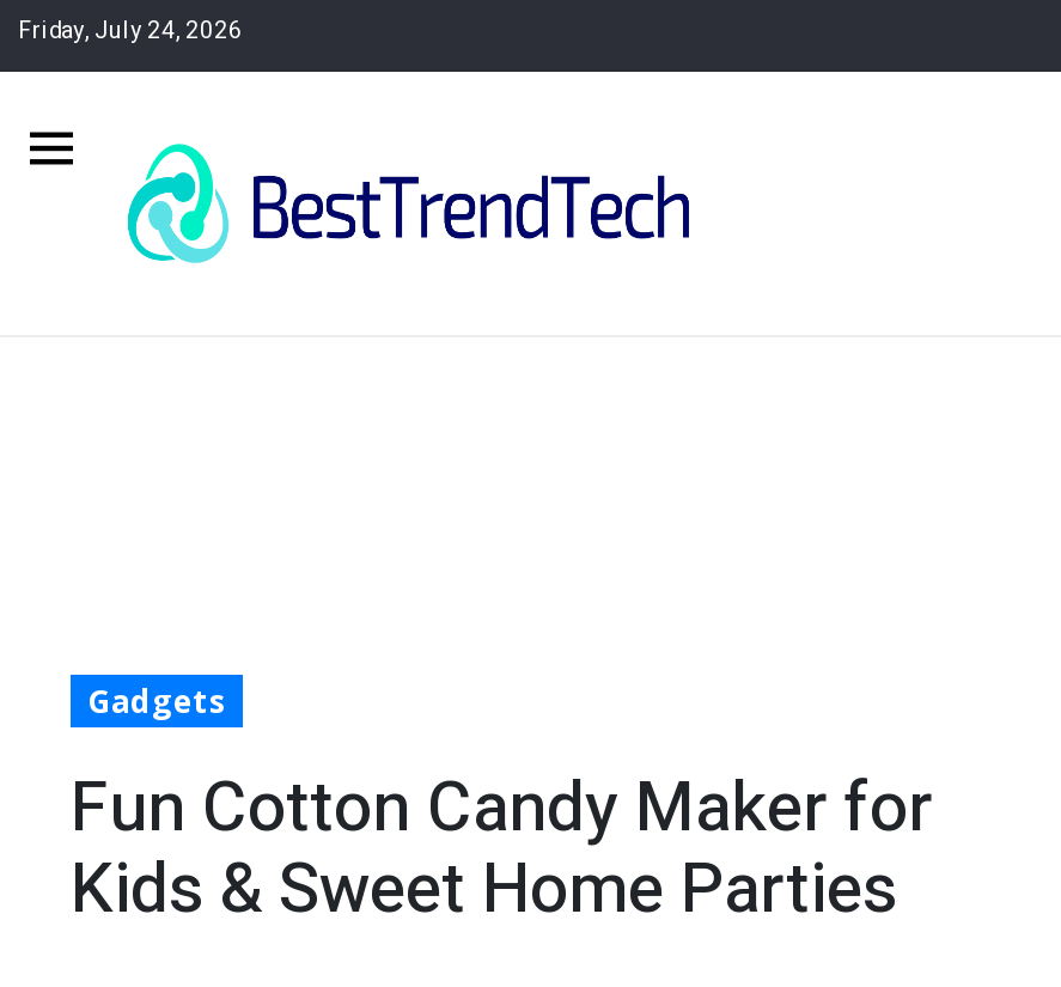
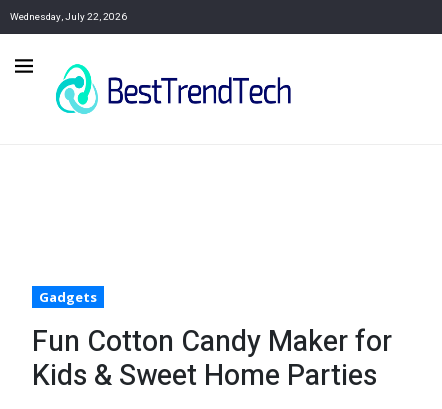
- Friday, July 24, 2026
+ Wednesday, July 22, 2026
